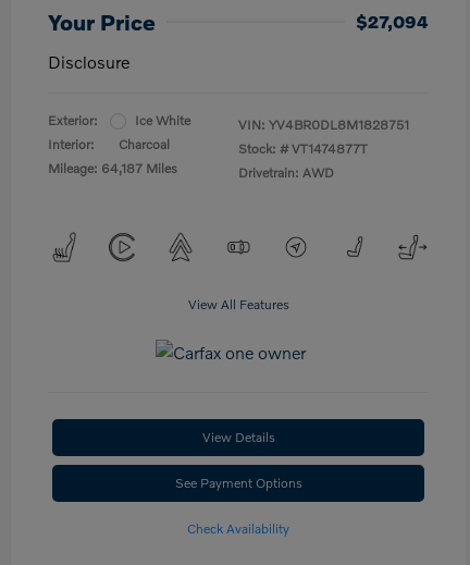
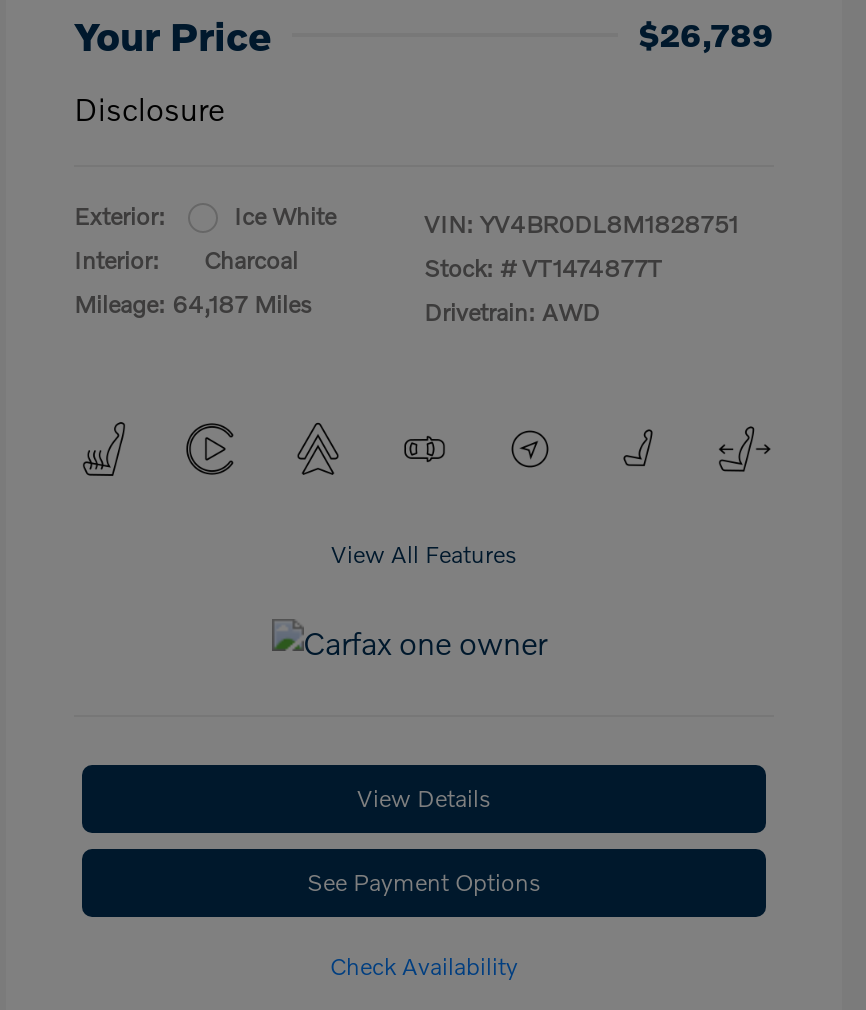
- $27,094
+ $26,789
